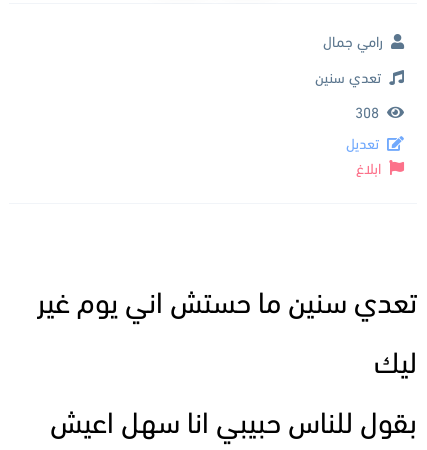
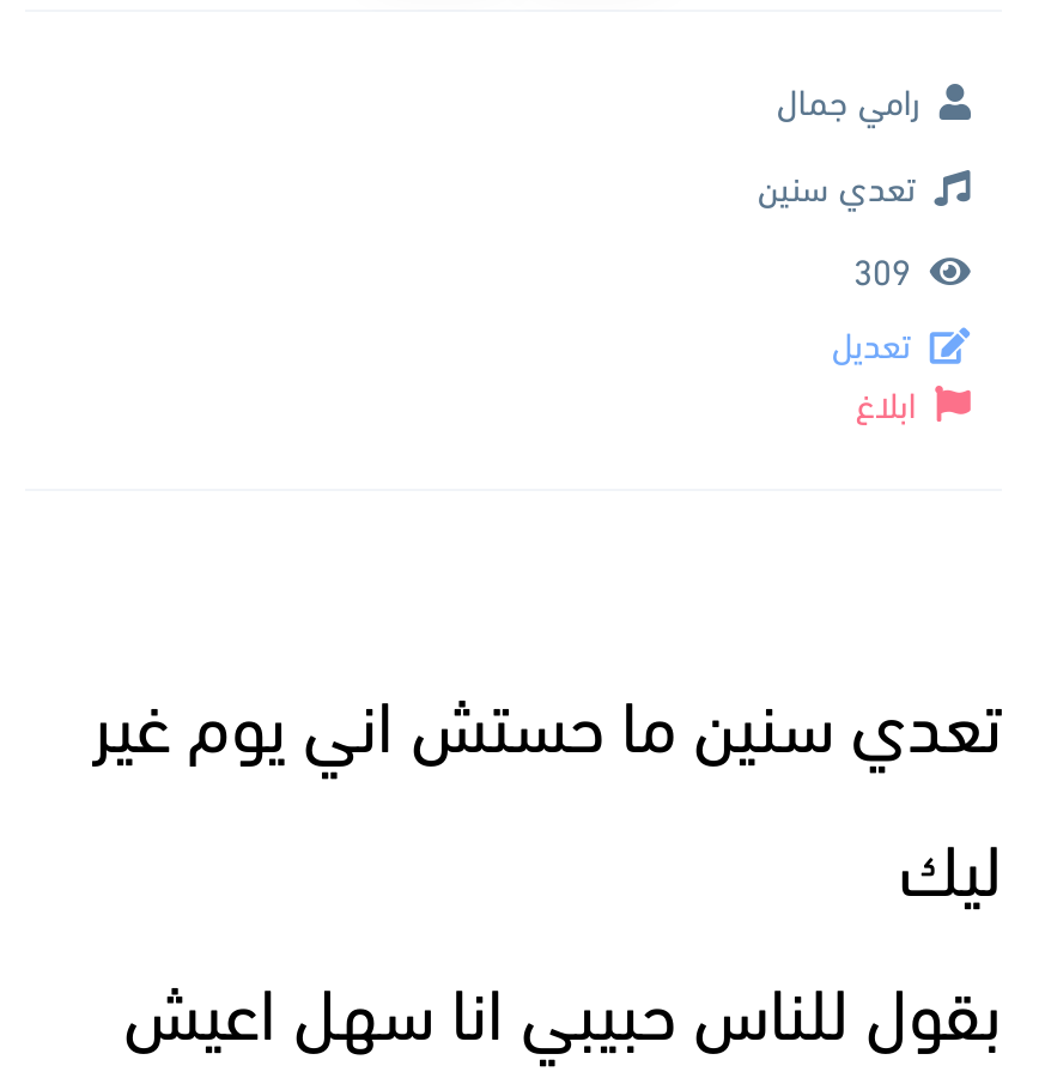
- 308
+ 309
